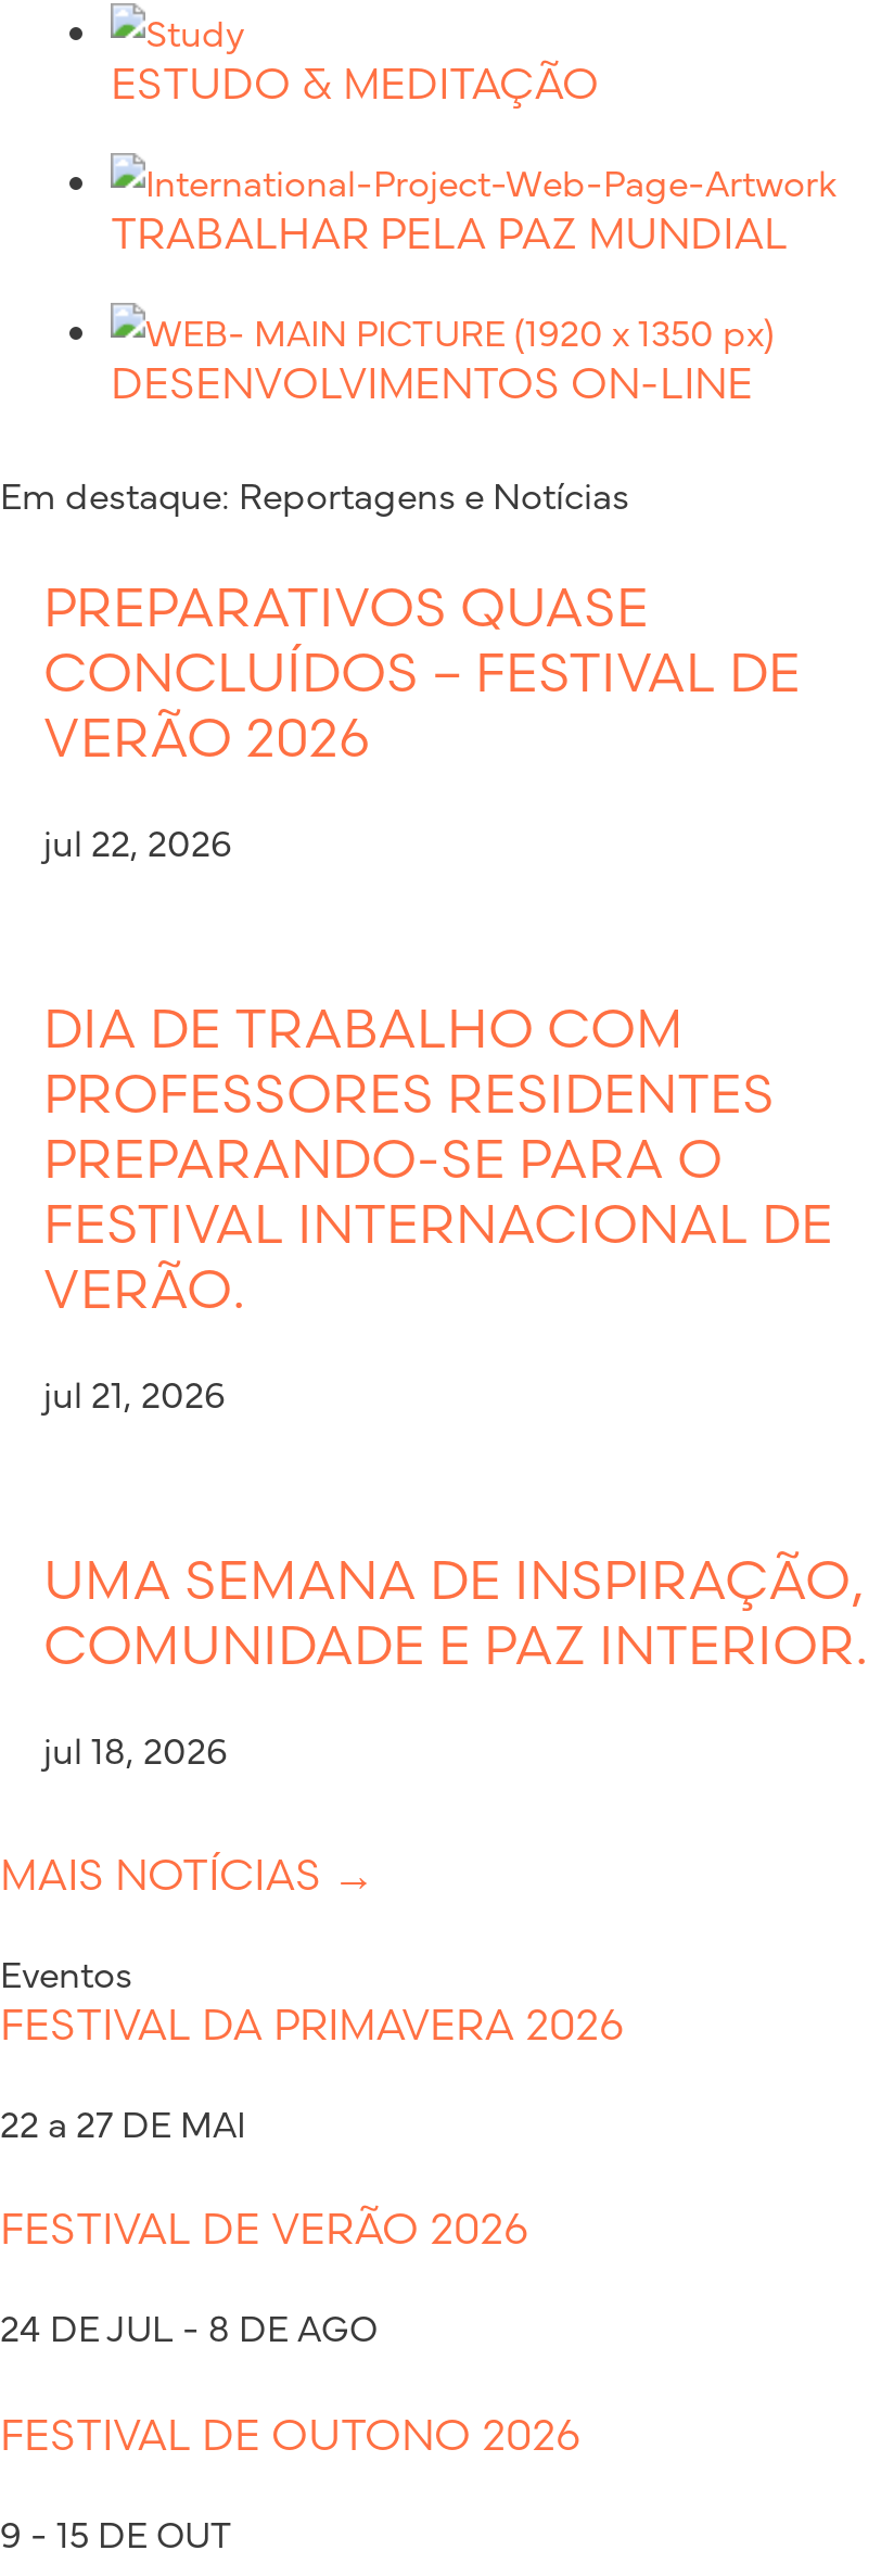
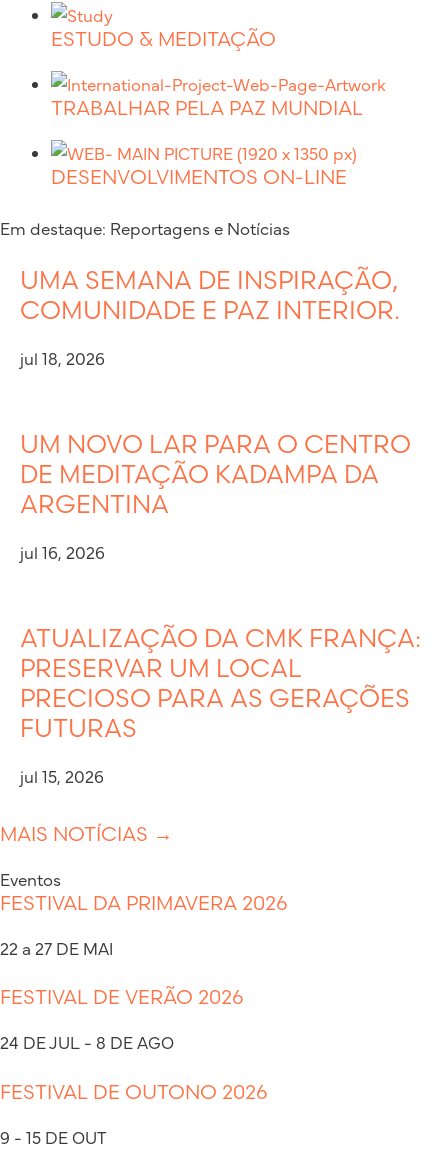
- PREPARATIVOS QUASE
- CONCLUÍDOS – FESTIVAL DE
- VERÃO 2026
- jul 22, 2026
- DIA DE TRABALHO COM
- PROFESSORES RESIDENTES
- PREPARANDO-SE PARA O
- FESTIVAL INTERNACIONAL DE
- VERÃO.
- jul 21, 2026

moved up: UMA SEMANA DE INSPIRAÇÃO, | COMUNIDADE E PAZ INTERIOR. | jul 18, 2026

+ UM NOVO LAR PARA O CENTRO
+ DE MEDITAÇÃO KADAMPA DA
+ ARGENTINA
+ jul 16, 2026
+ ATUALIZAÇÃO DA CMK FRANÇA:
+ PRESERVAR UM LOCAL
+ PRECIOSO PARA AS GERAÇÕES
+ FUTURAS
+ jul 15, 2026
